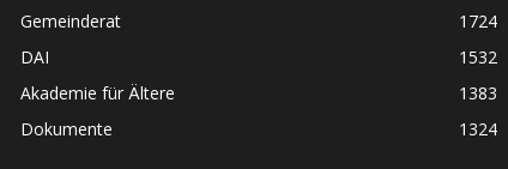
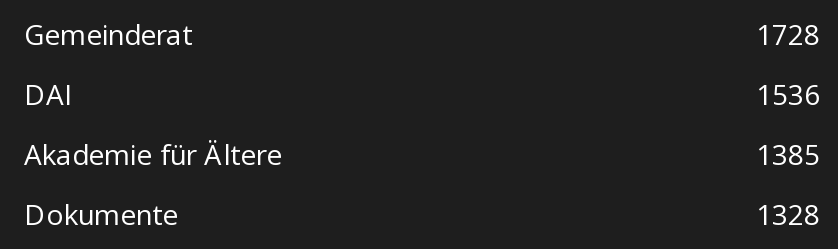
- 1724
+ 1728

- 1532
+ 1536

- 1383
+ 1385

- 1324
+ 1328
